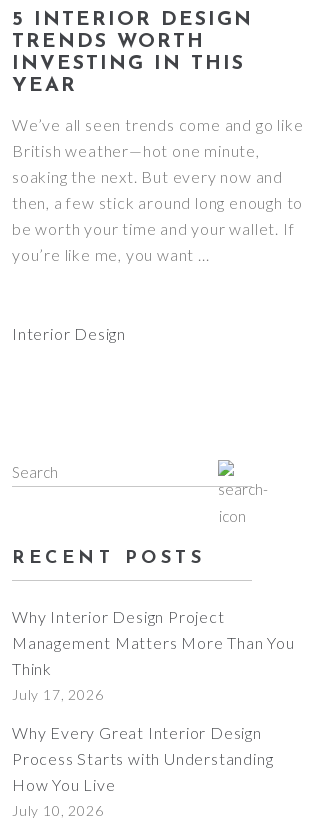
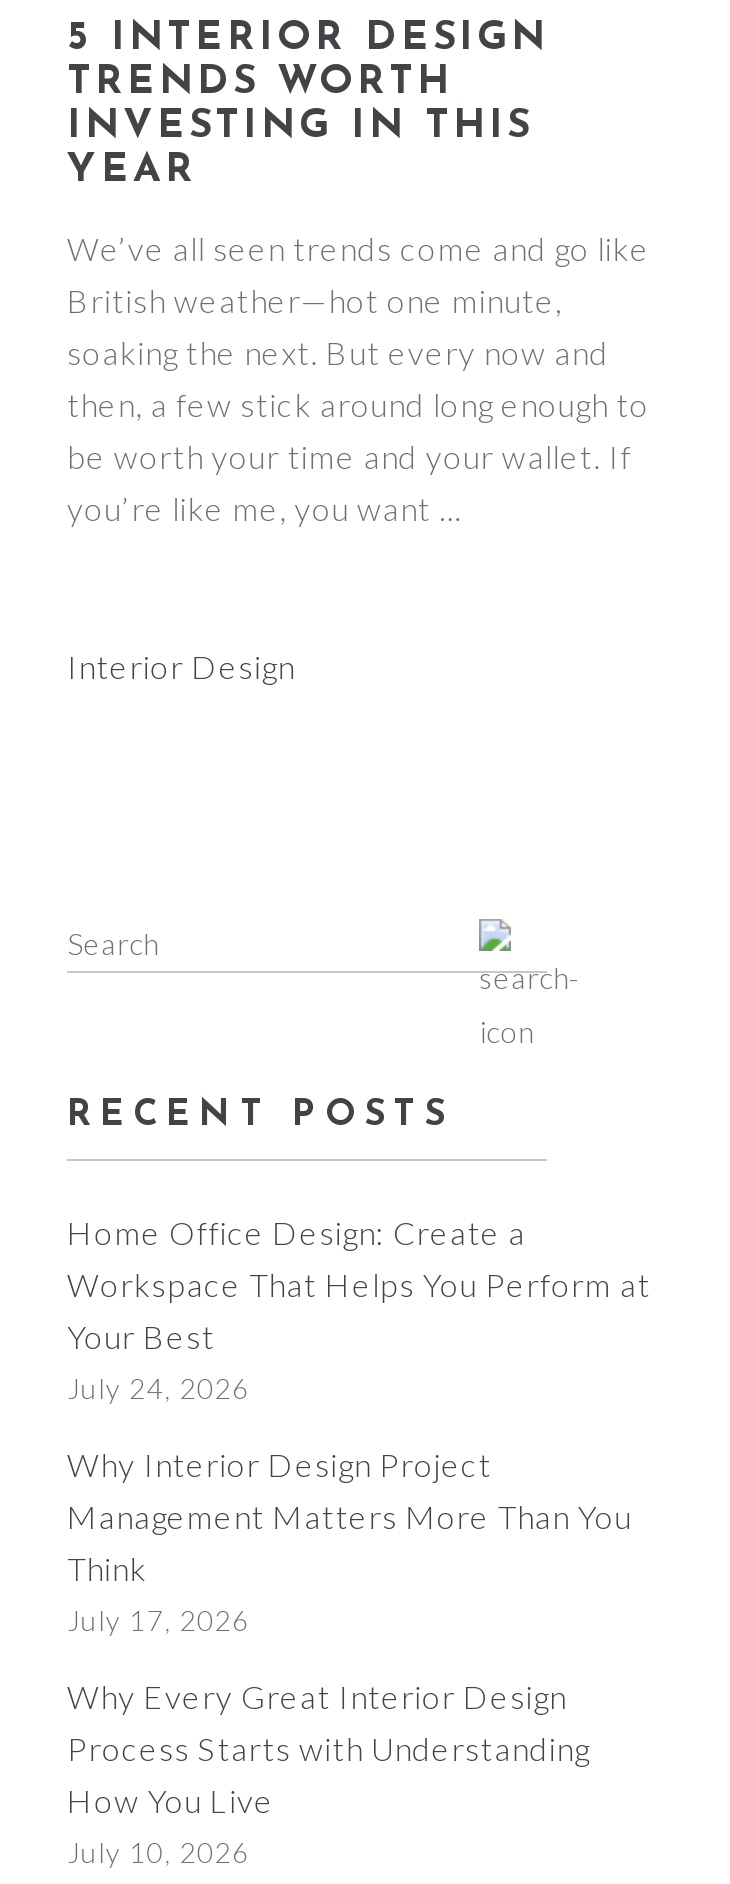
+ Home Office Design: Create a
+ Workspace That Helps You Perform at
+ Your Best
+ July 24, 2026
